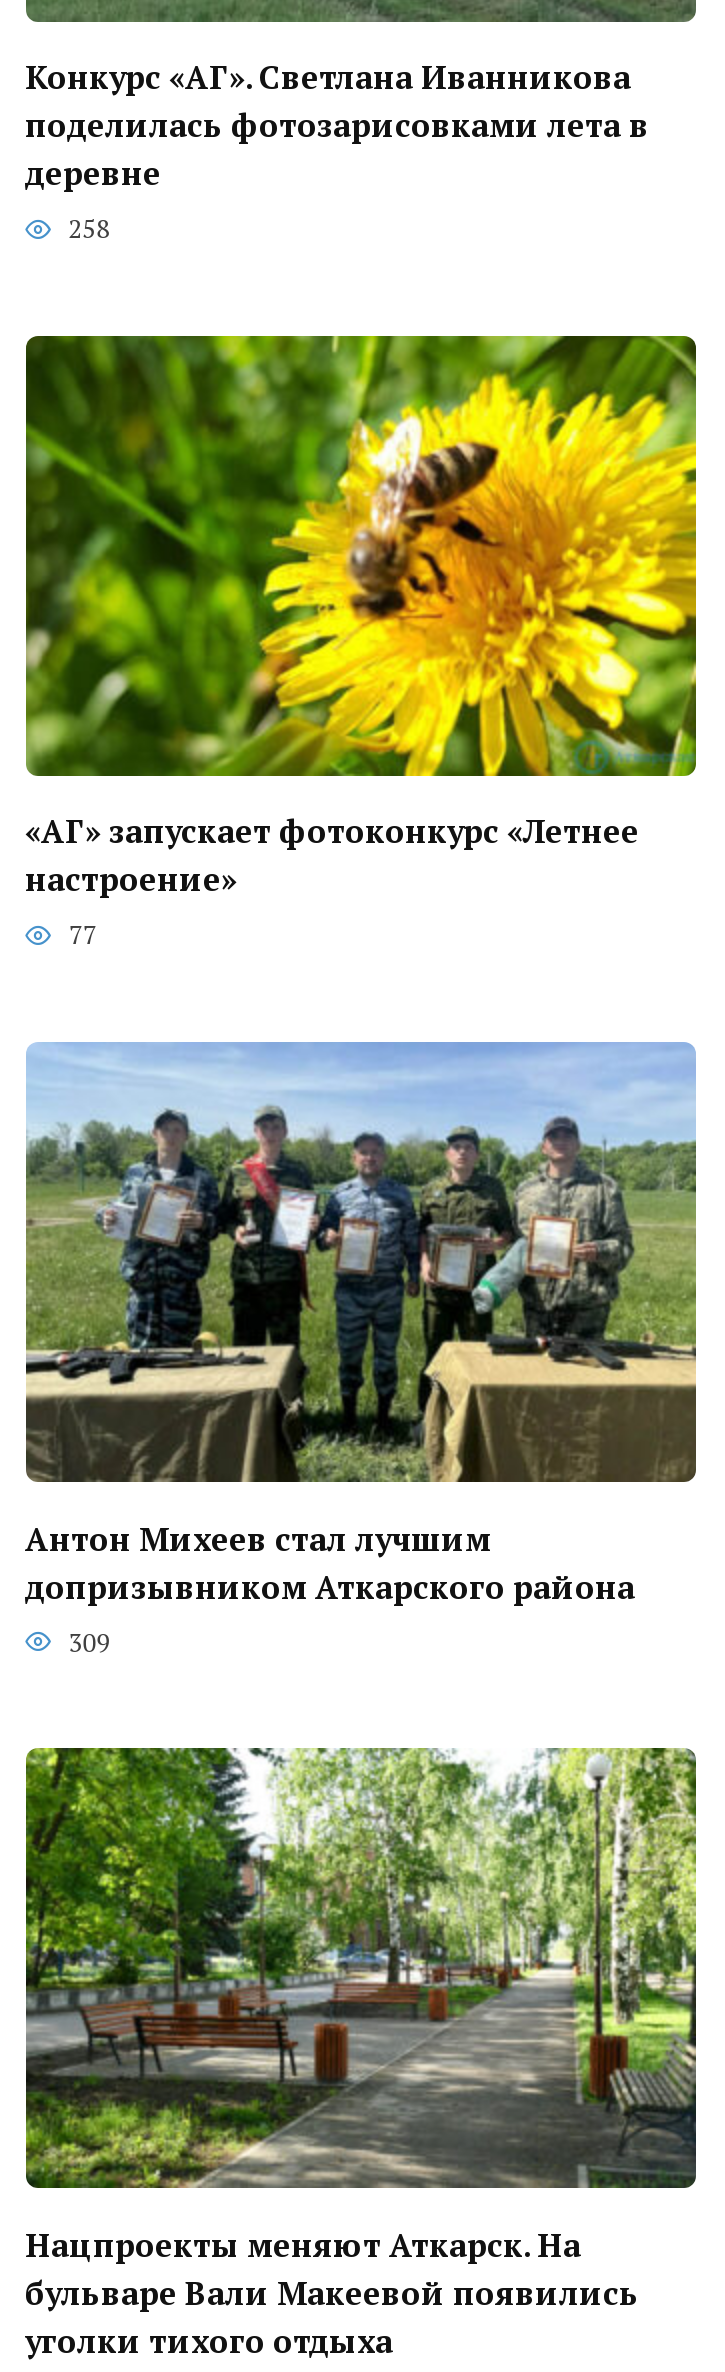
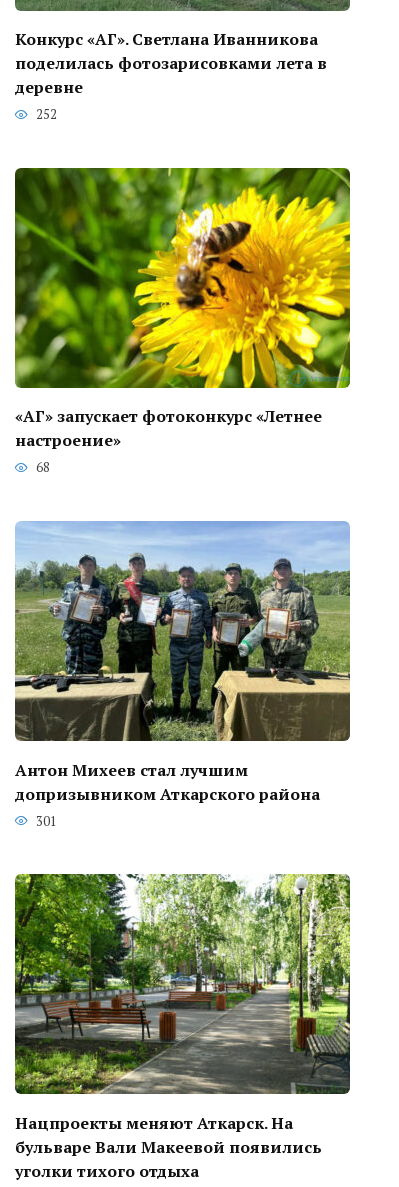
- 258
+ 252

- 77
+ 68

- 309
+ 301
